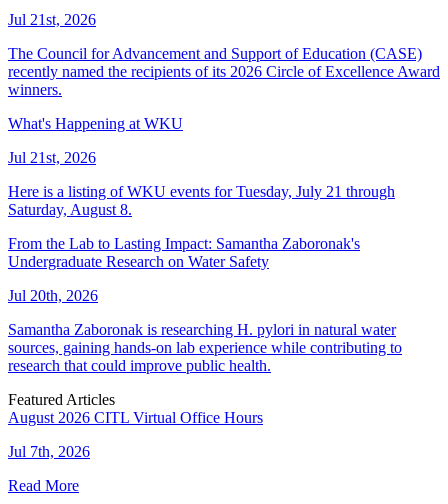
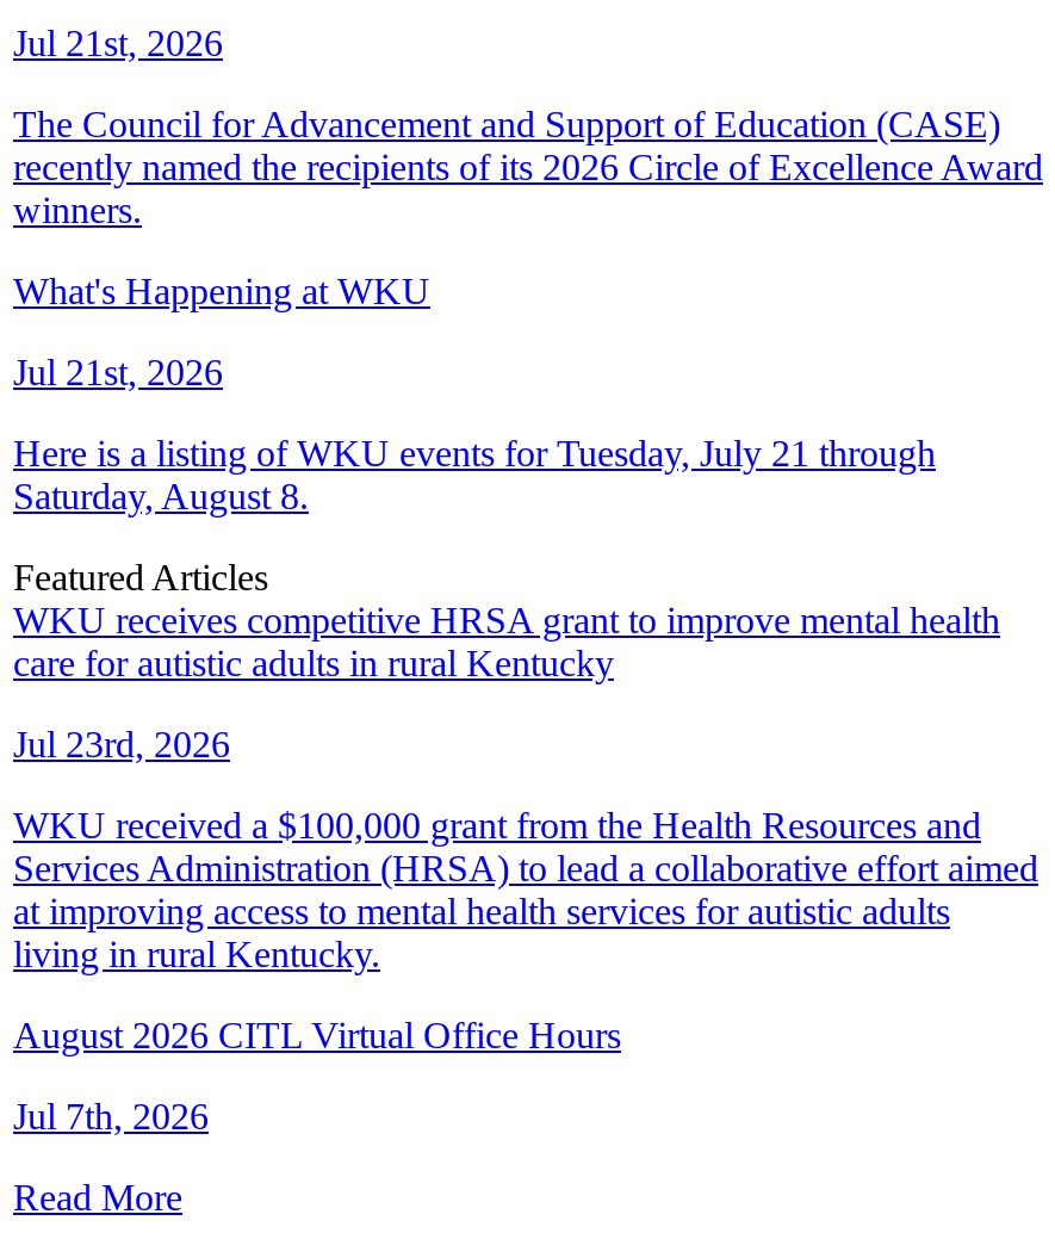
- From the Lab to Lasting Impact: Samantha Zaboronak's
- Undergraduate Research on Water Safety
- Jul 20th, 2026
- Samantha Zaboronak is researching H. pylori in natural water
- sources, gaining hands-on lab experience while contributing to
- research that could improve public health.

moved up: Featured Articles

+ WKU receives competitive HRSA grant to improve mental health
+ care for autistic adults in rural Kentucky
+ Jul 23rd, 2026
+ WKU received a $100,000 grant from the Health Resources and
+ Services Administration (HRSA) to lead a collaborative effort aimed
+ at improving access to mental health services for autistic adults
+ living in rural Kentucky.
